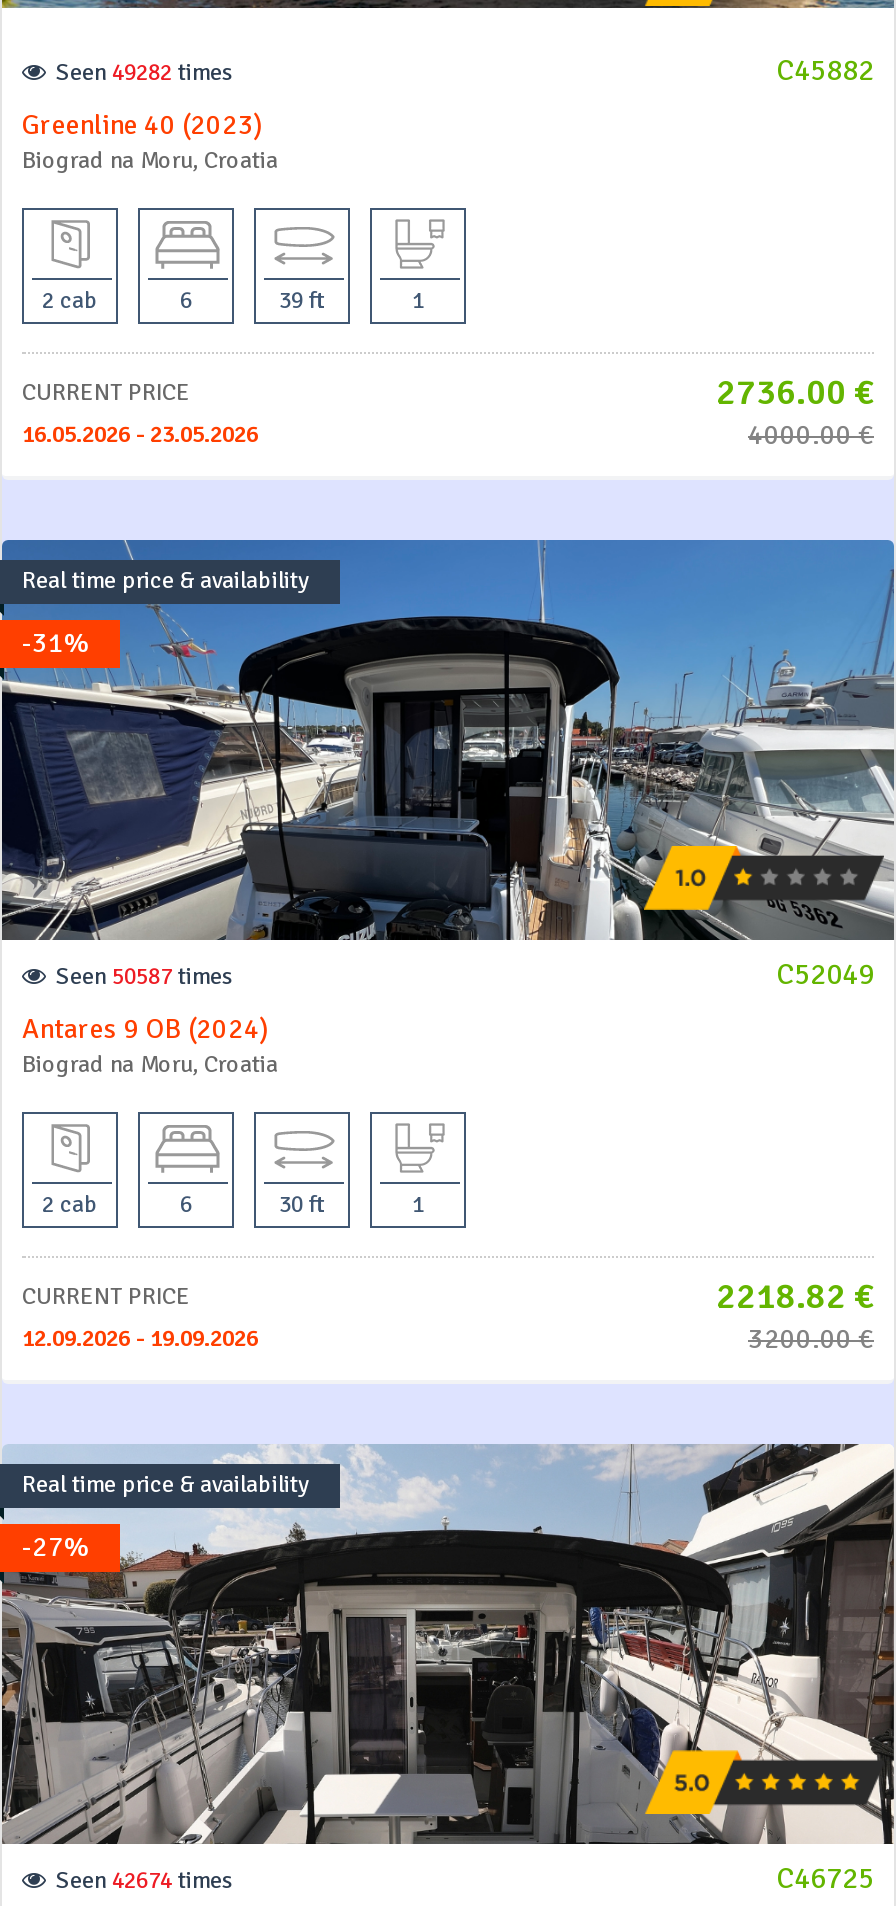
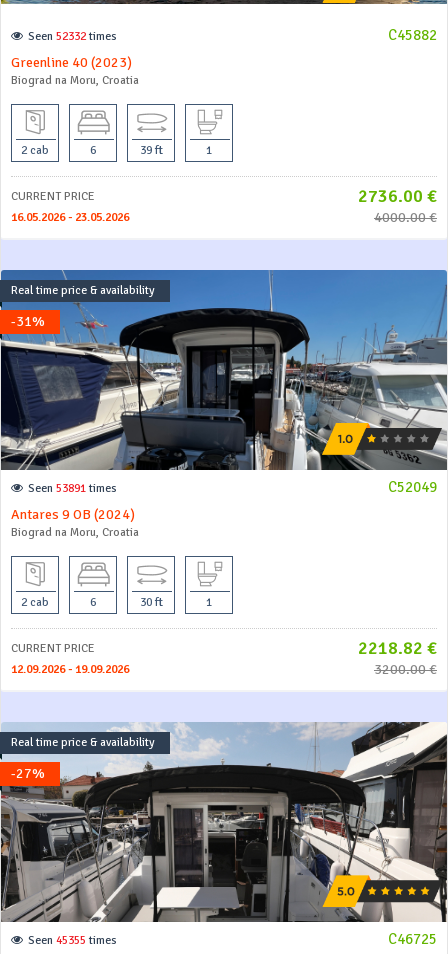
- Seen 49282 times
+ Seen 52332 times

- Seen 50587 times
+ Seen 53891 times

- Seen 42674 times
+ Seen 45355 times
